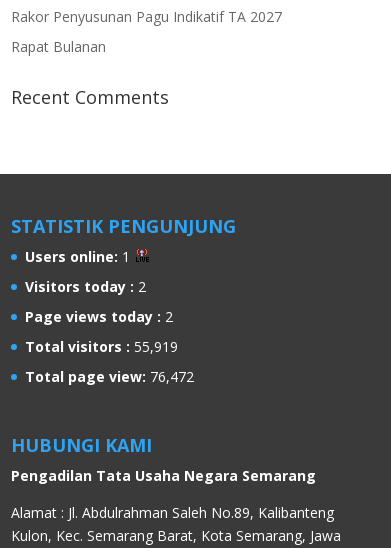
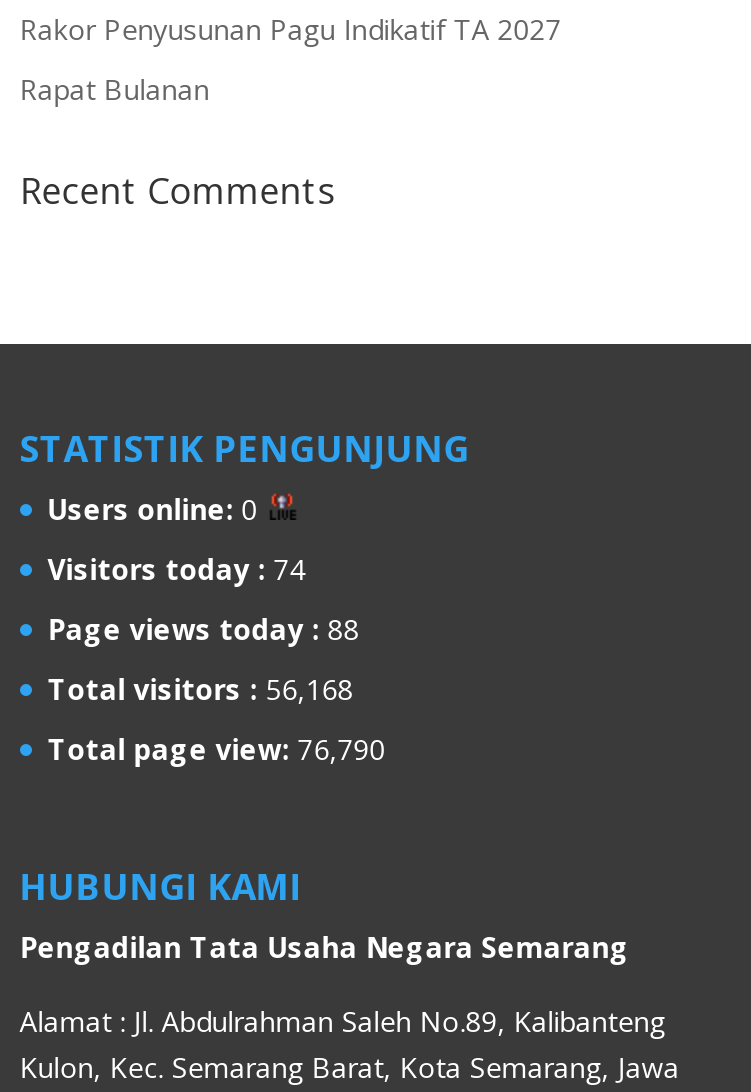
- Users online: 1
+ Users online: 0

- Visitors today : 2
+ Visitors today : 74

- Page views today : 2
+ Page views today : 88

- Total visitors : 55,919
+ Total visitors : 56,168

- Total page view: 76,472
+ Total page view: 76,790
